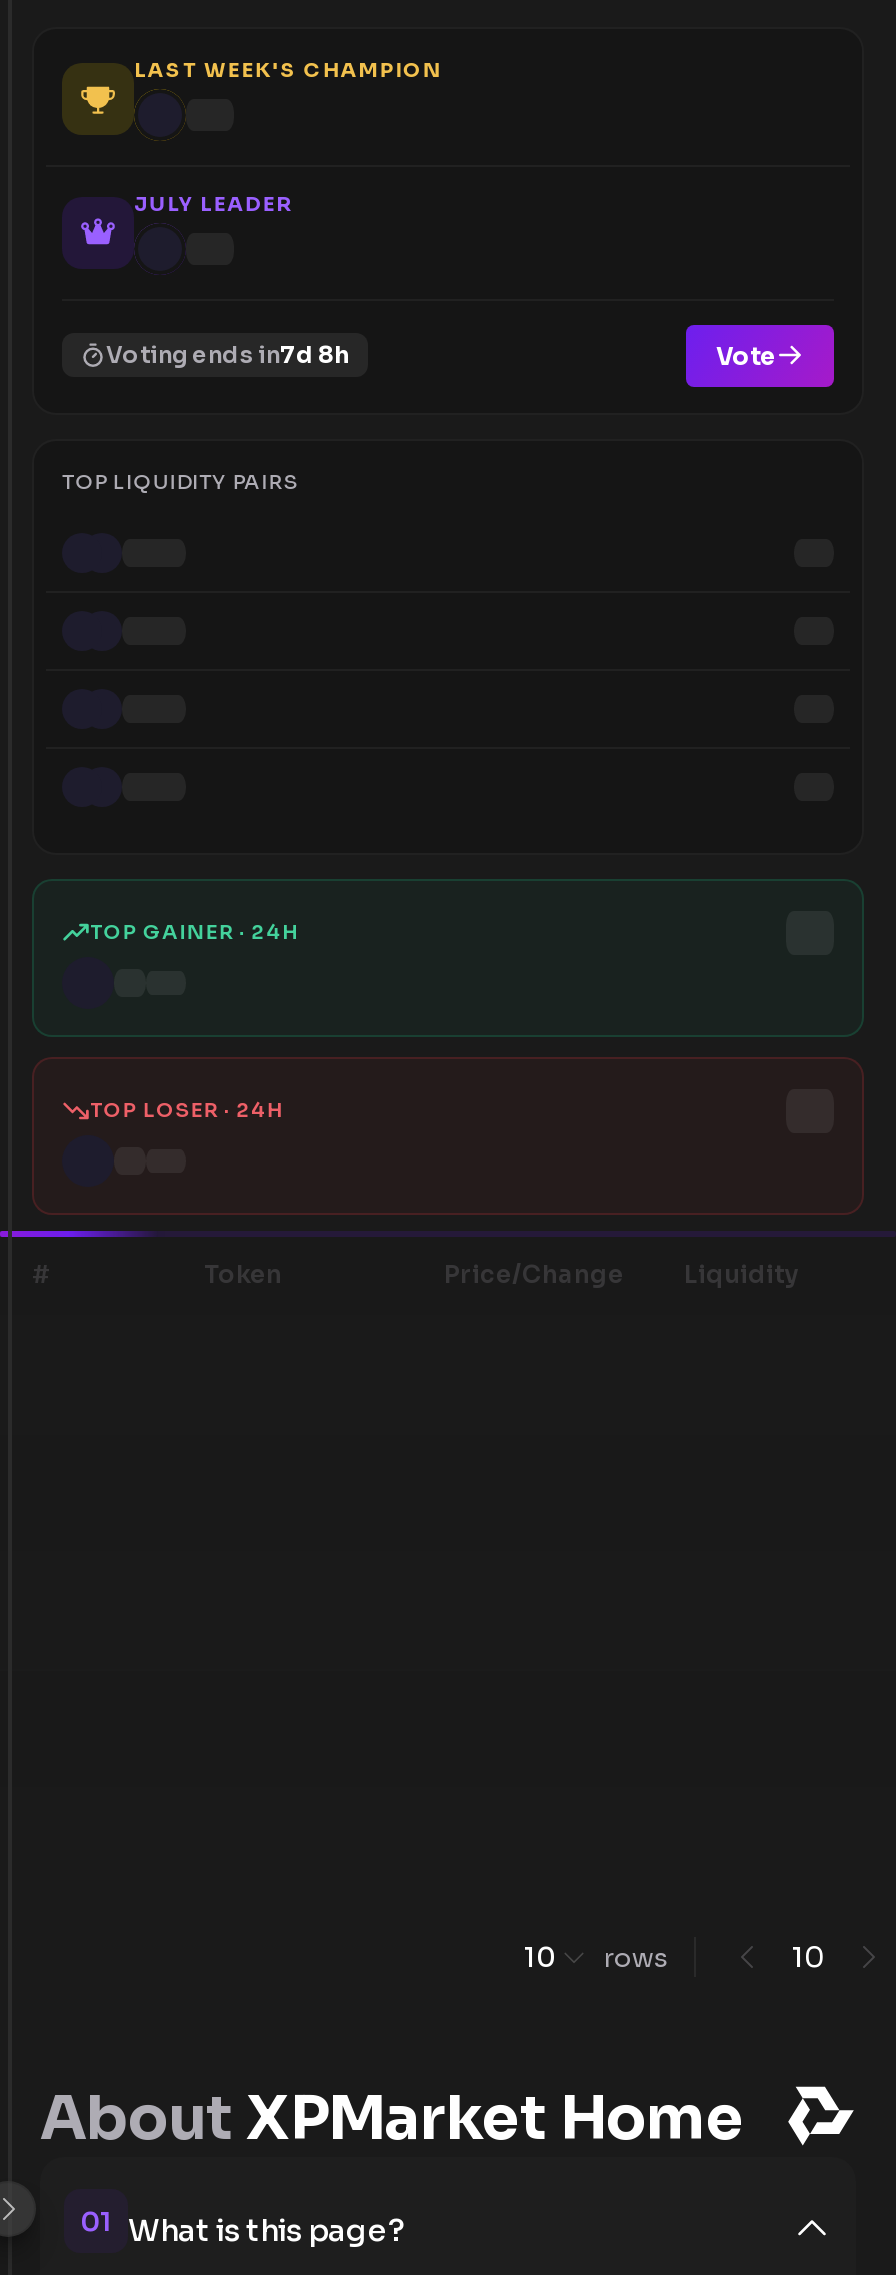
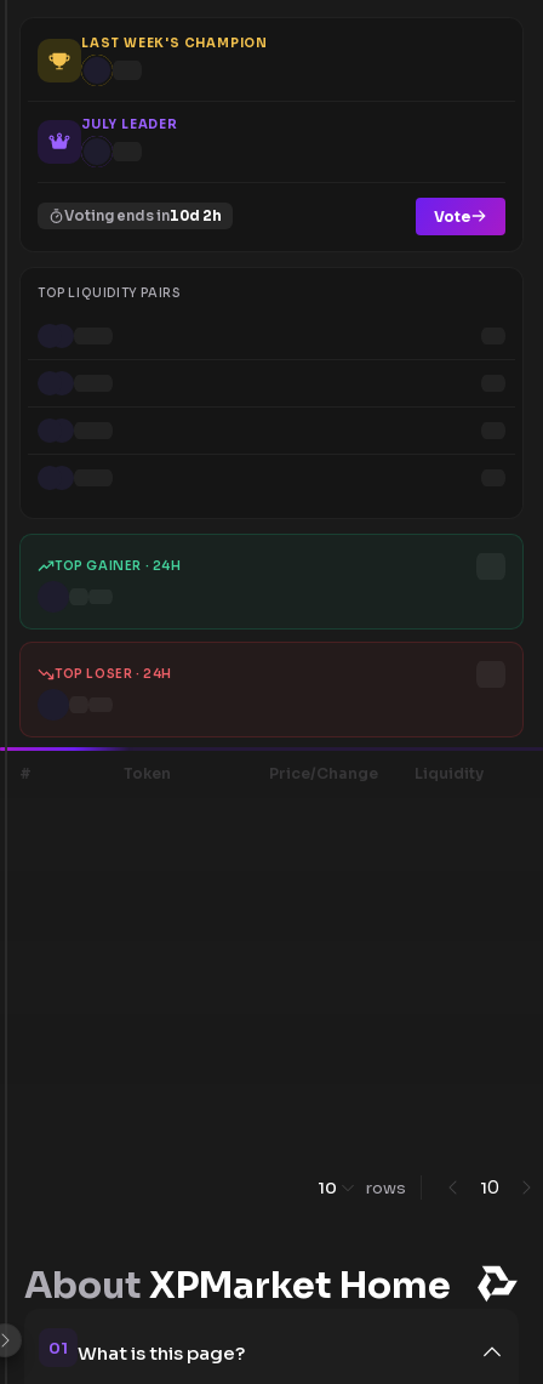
- Voting ends in7d 8h
+ Voting ends in10d 2h
